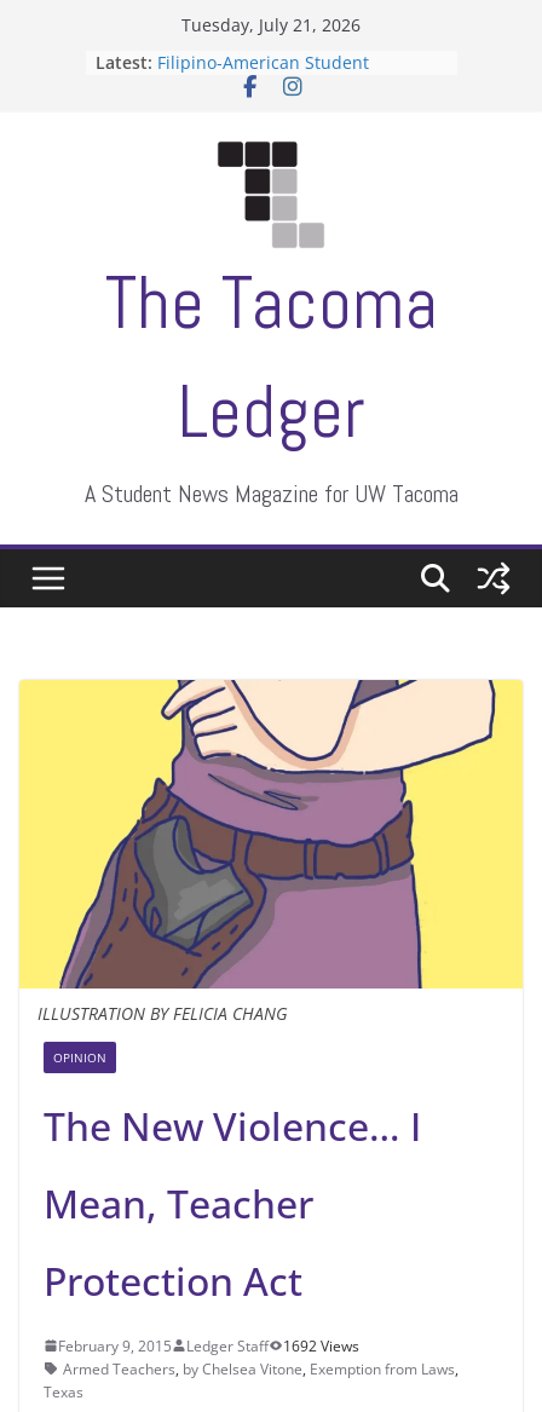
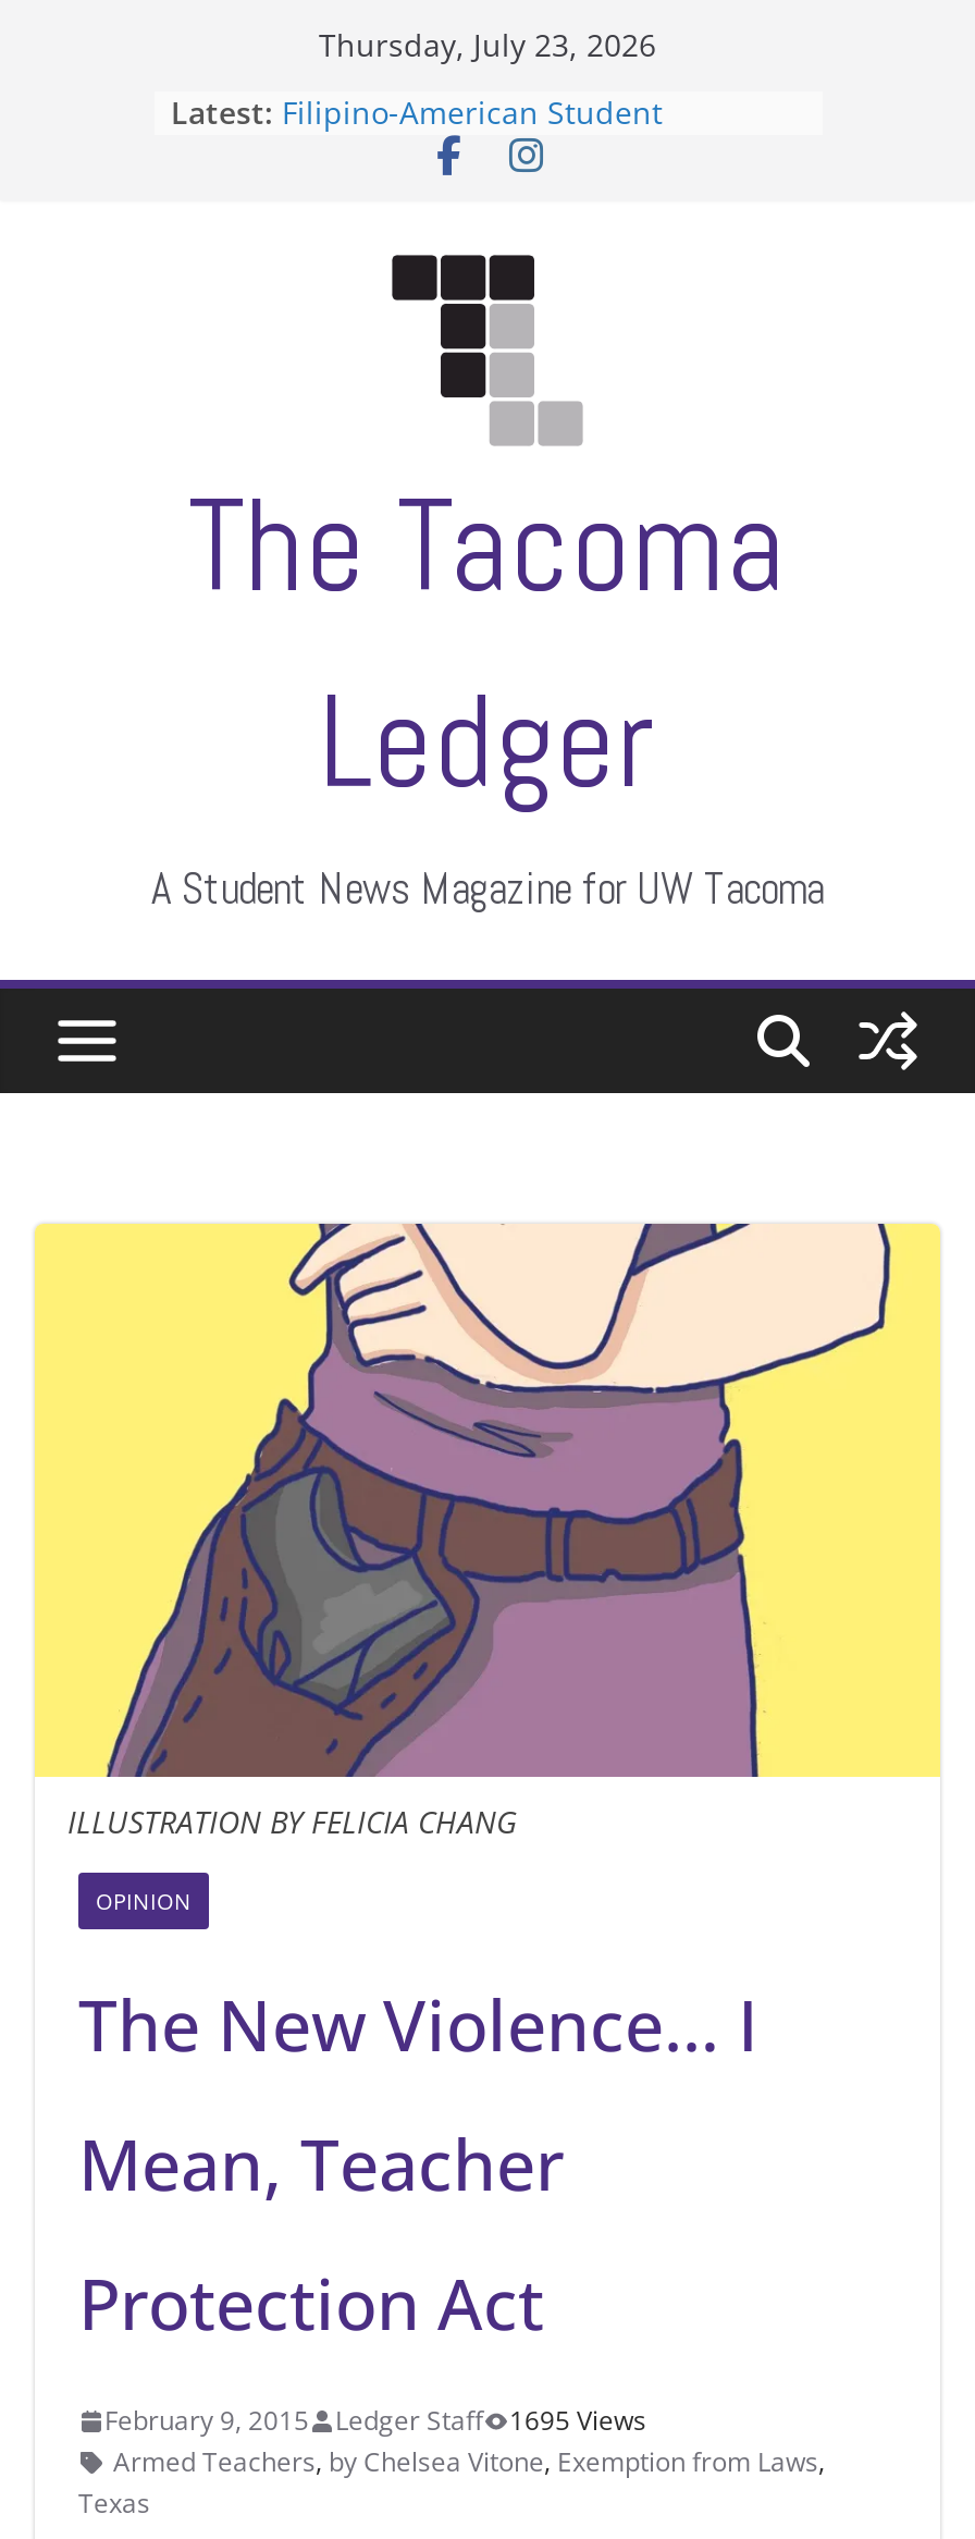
- Tuesday, July 21, 2026
+ Thursday, July 23, 2026

- February 9, 2015 Ledger Staff 1692 Views
+ February 9, 2015 Ledger Staff 1695 Views
